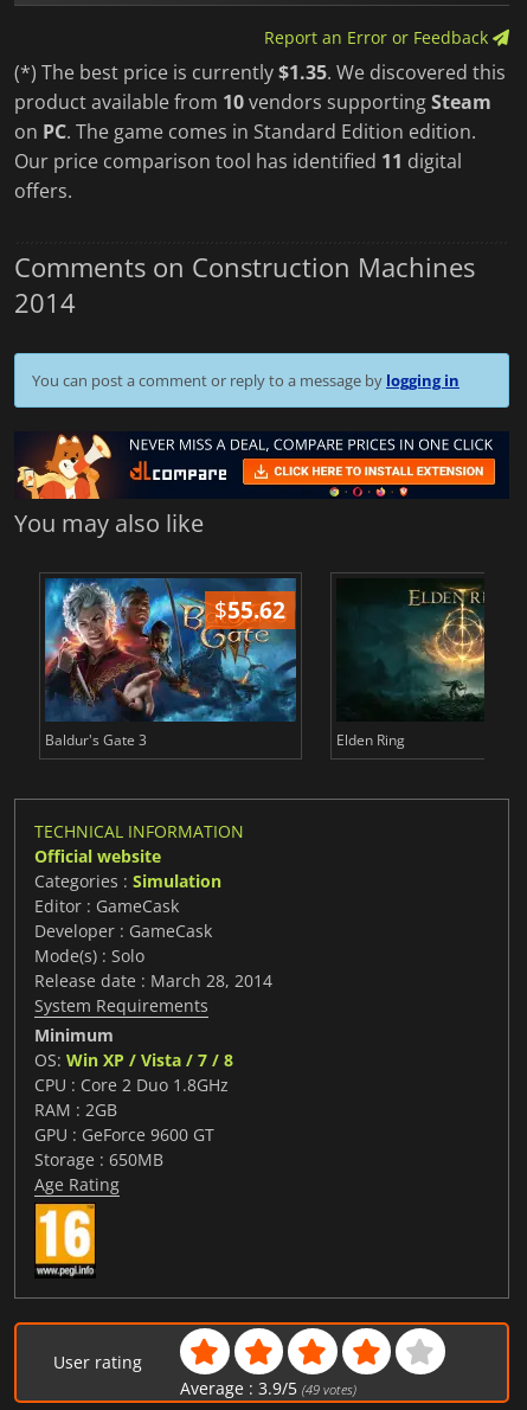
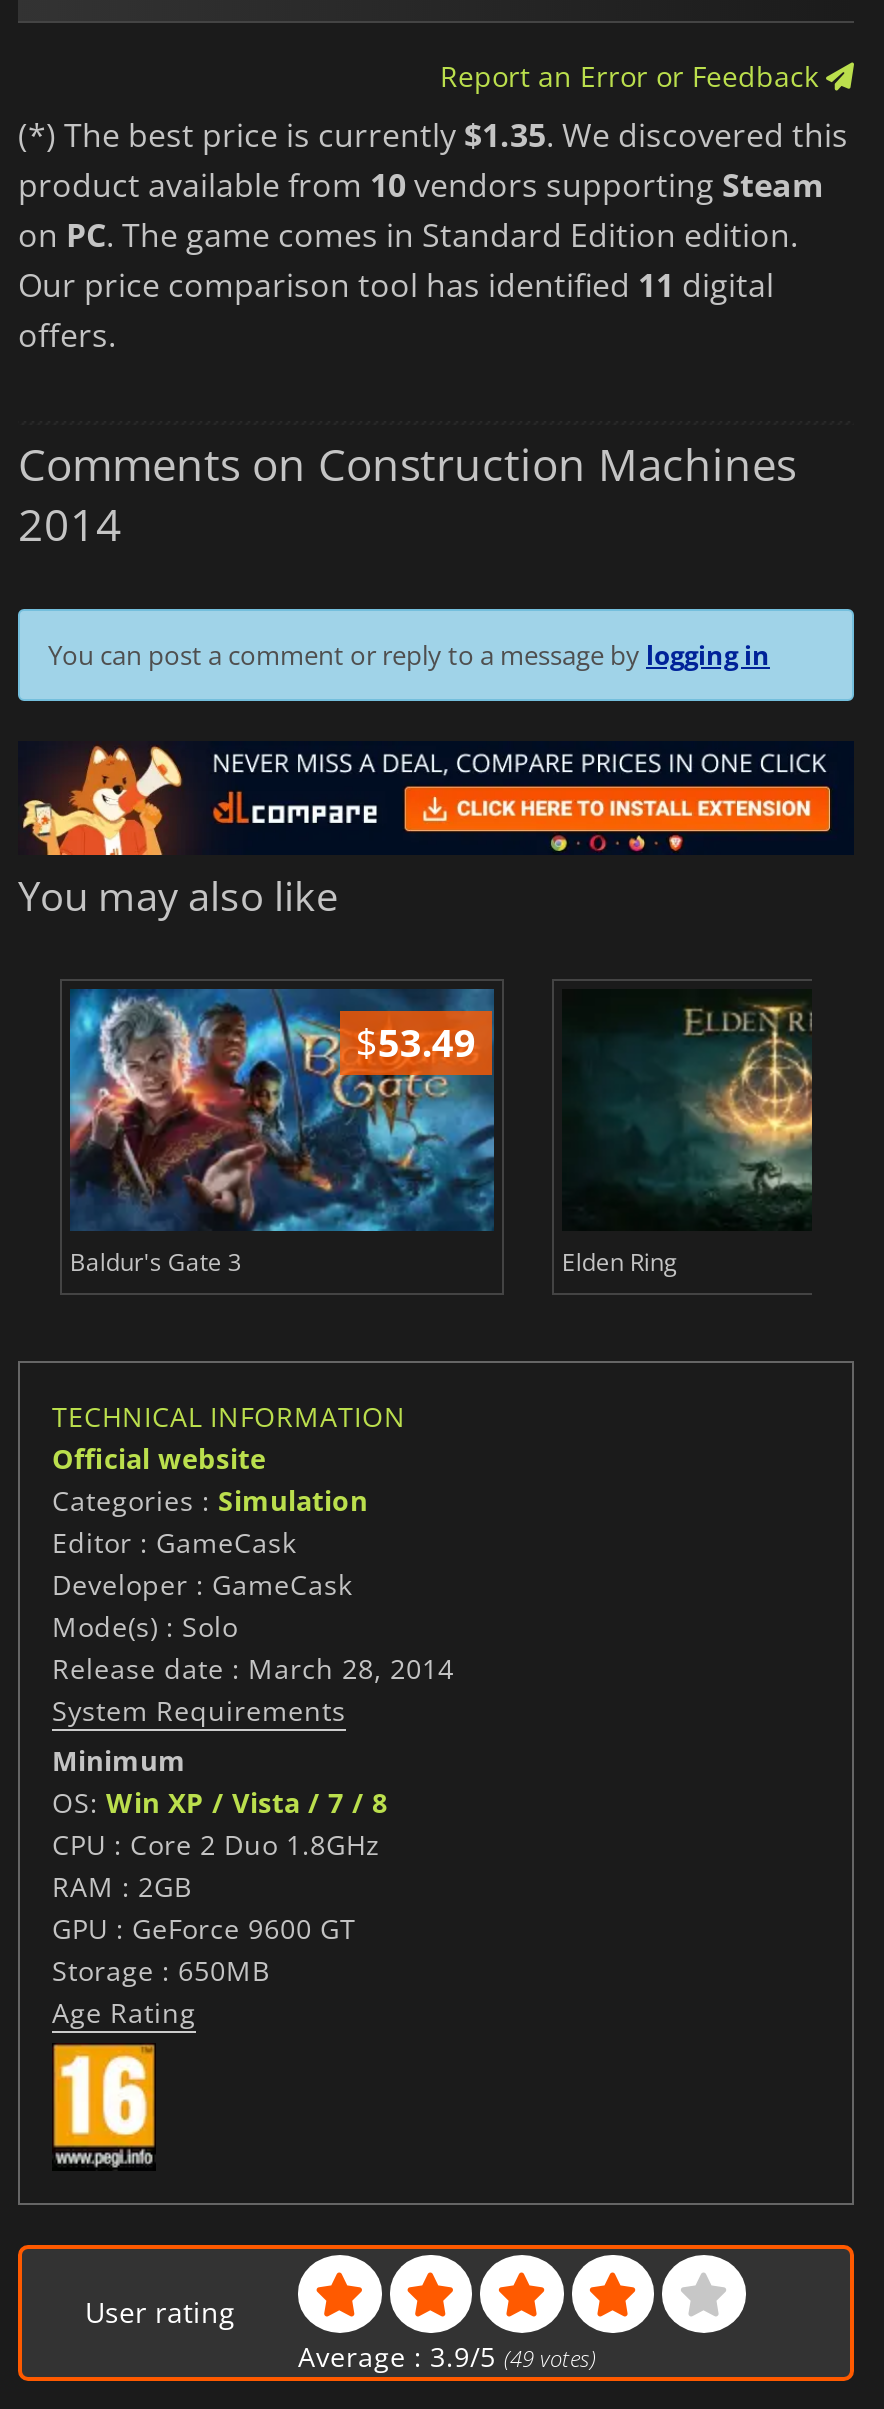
- $55.62
+ $53.49
